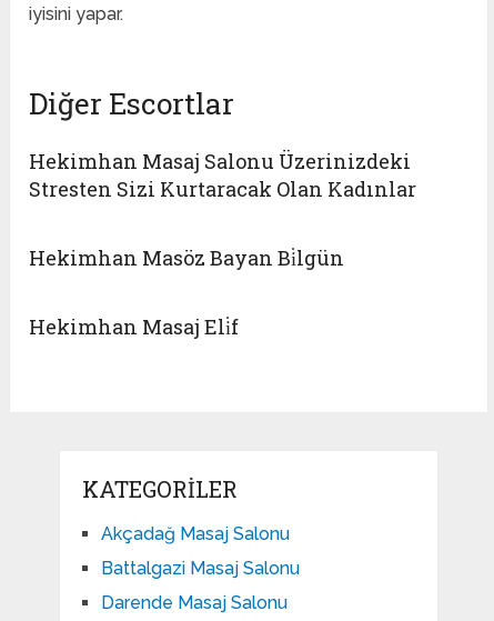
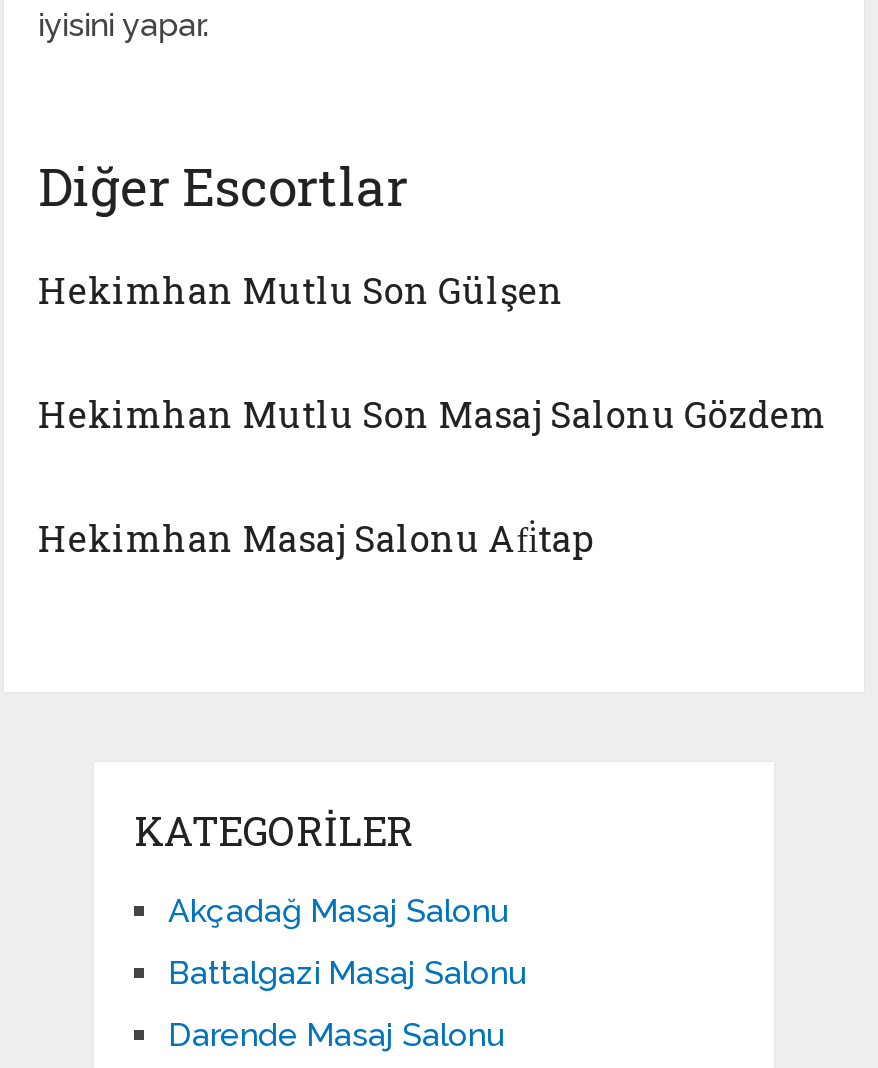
- Hekimhan Masaj Salonu Üzerinizdeki
- Stresten Sizi Kurtaracak Olan Kadınlar
+ Hekimhan Mutlu Son Gülşen

- Hekimhan Masöz Bayan Bi̇lgün
+ Hekimhan Mutlu Son Masaj Salonu Gözdem

- Hekimhan Masaj Eli̇f
+ Hekimhan Masaj Salonu Afi̇tap
